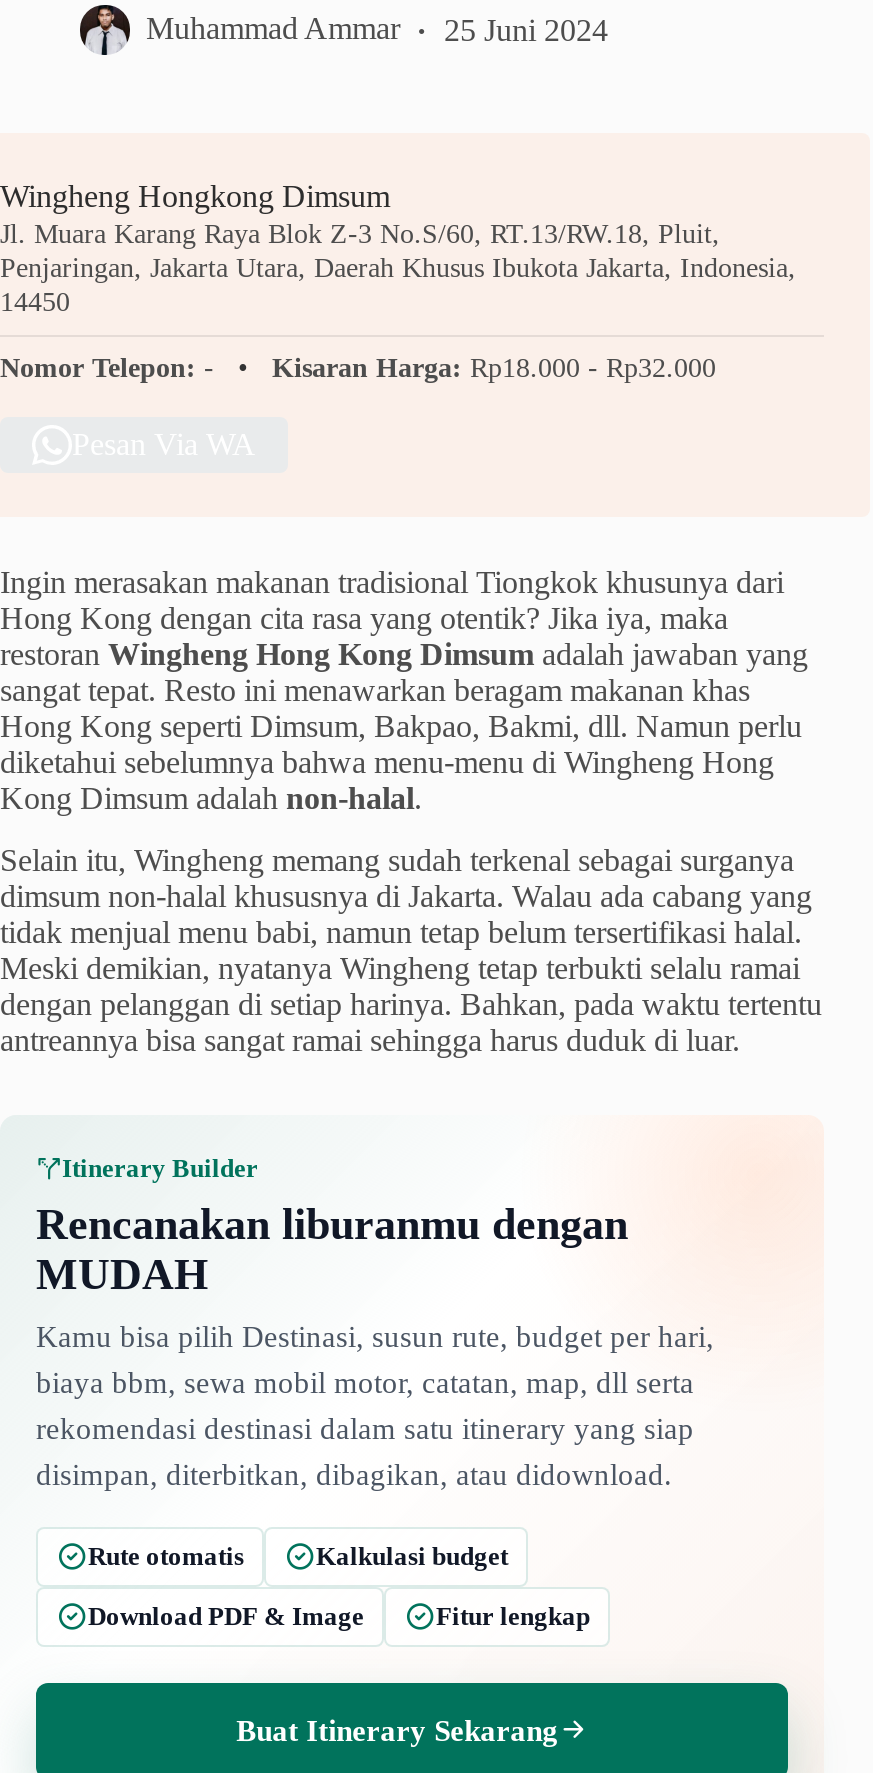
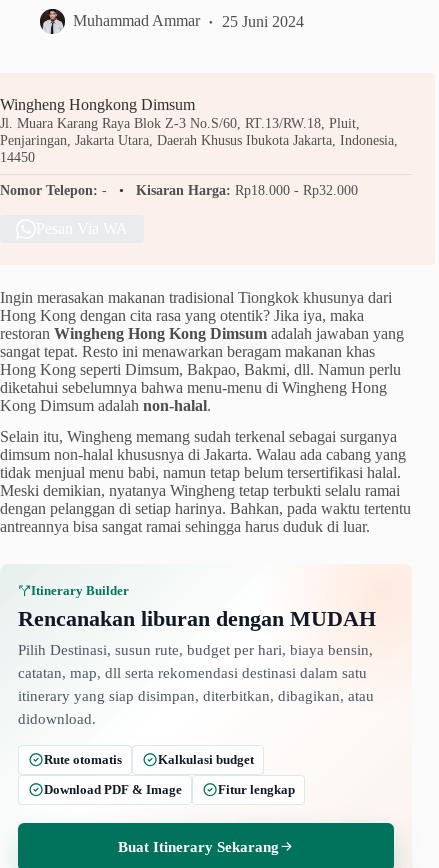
- Rencanakan liburanmu dengan
- MUDAH
- Kamu bisa pilih Destinasi, susun rute, budget per hari,
- biaya bbm, sewa mobil motor, catatan, map, dll serta
- rekomendasi destinasi dalam satu itinerary yang siap
- disimpan, diterbitkan, dibagikan, atau didownload.
+ Rencanakan liburan dengan MUDAH
+ Pilih Destinasi, susun rute, budget per hari, biaya bensin,
+ catatan, map, dll serta rekomendasi destinasi dalam satu
+ itinerary yang siap disimpan, diterbitkan, dibagikan, atau
+ didownload.
